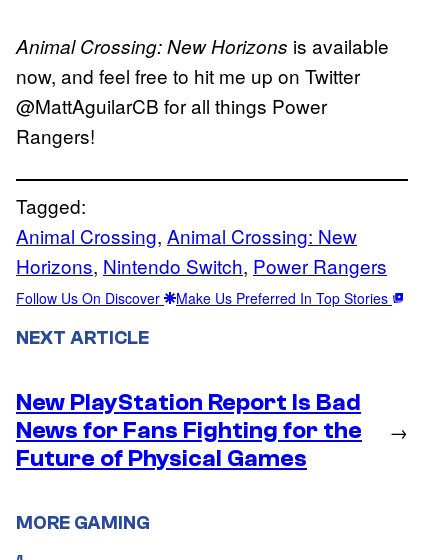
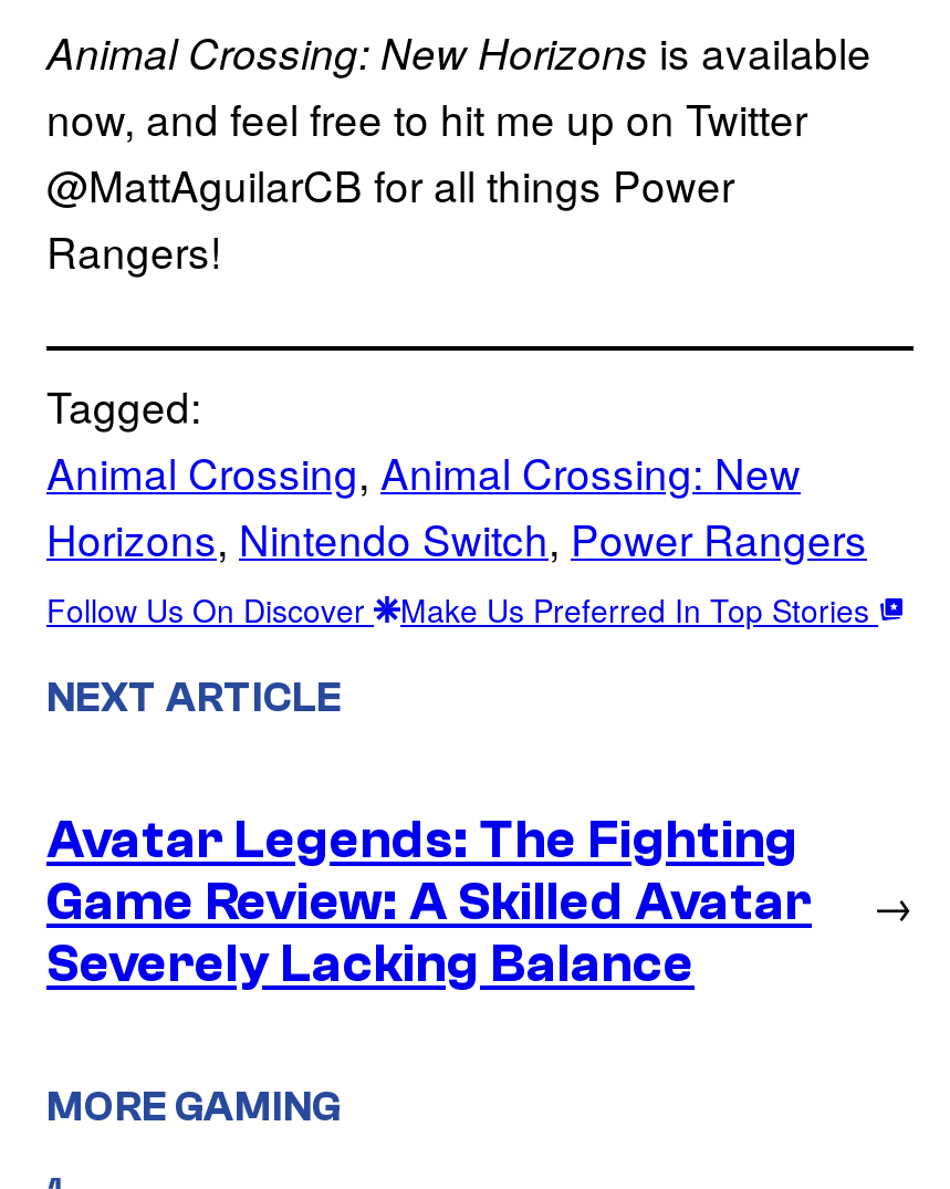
- New PlayStation Report Is Bad
- News for Fans Fighting for the
- Future of Physical Games
+ Avatar Legends: The Fighting
+ Game Review: A Skilled Avatar
+ Severely Lacking Balance
